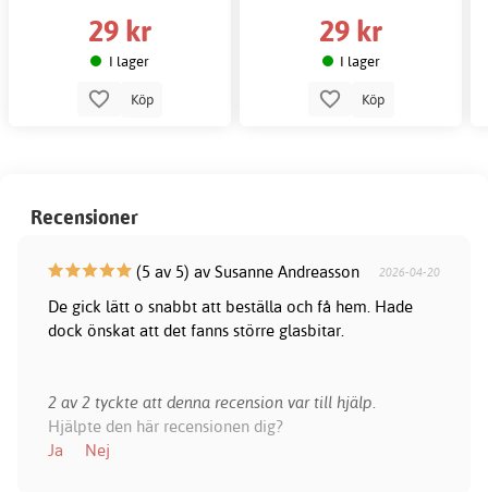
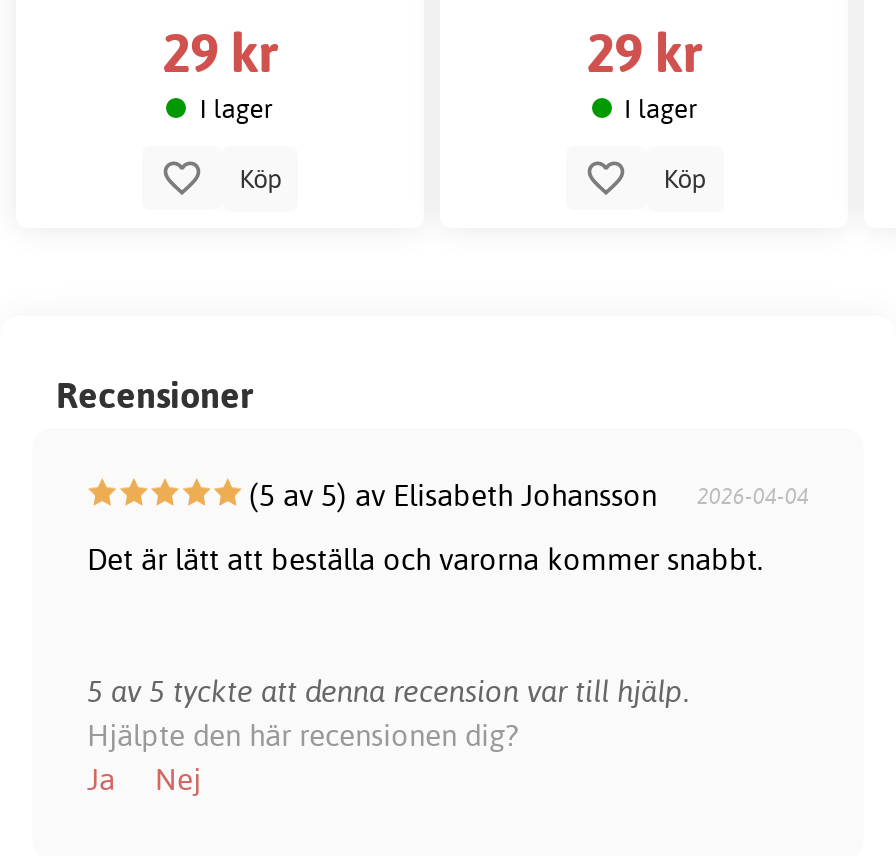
- (5 av 5) av Susanne Andreasson
- 2026-04-20
+ (5 av 5) av Elisabeth Johansson
+ 2026-04-04

- De gick lätt o snabbt att beställa och få hem. Hade
- dock önskat att det fanns större glasbitar.
+ Det är lätt att beställa och varorna kommer snabbt.

- 2 av 2 tyckte att denna recension var till hjälp.
+ 5 av 5 tyckte att denna recension var till hjälp.
